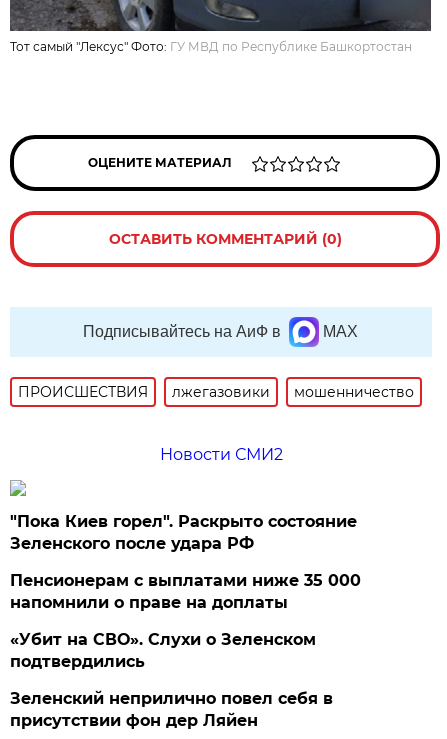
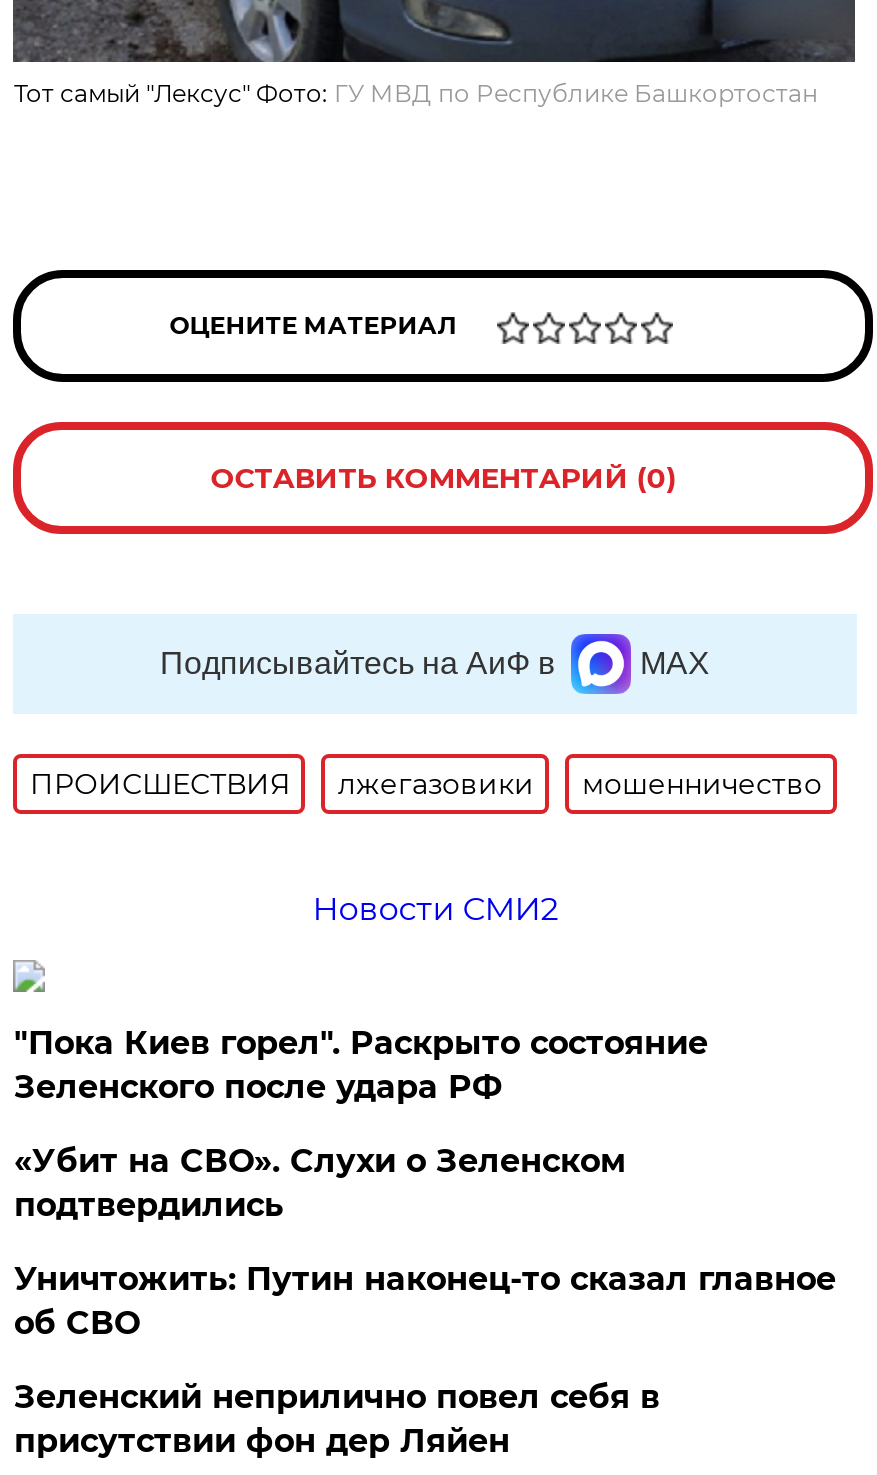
- Пенсионерам с выплатами ниже 35 000
- напомнили о праве на доплаты

moved up: «Убит на СВО». Слухи о Зеленском | подтвердились

+ Уничтожить: Путин наконец-то сказал главное
+ об СВО
